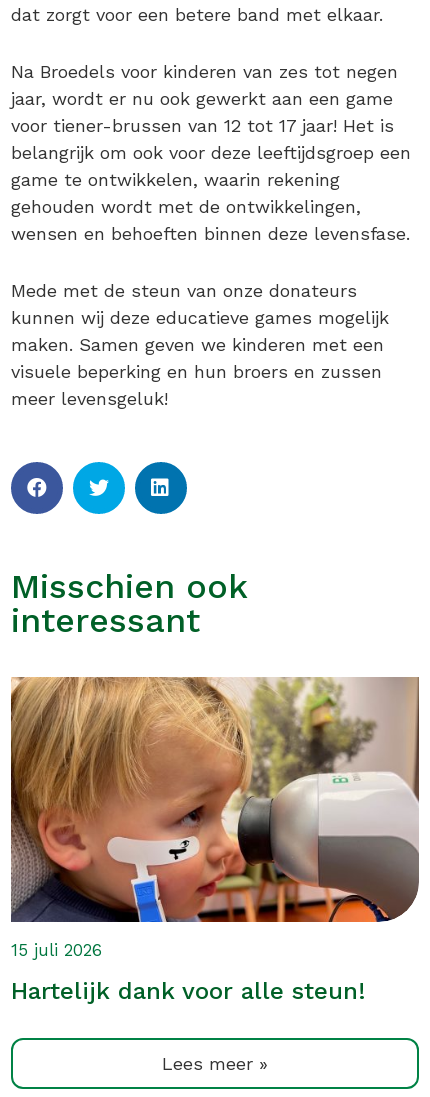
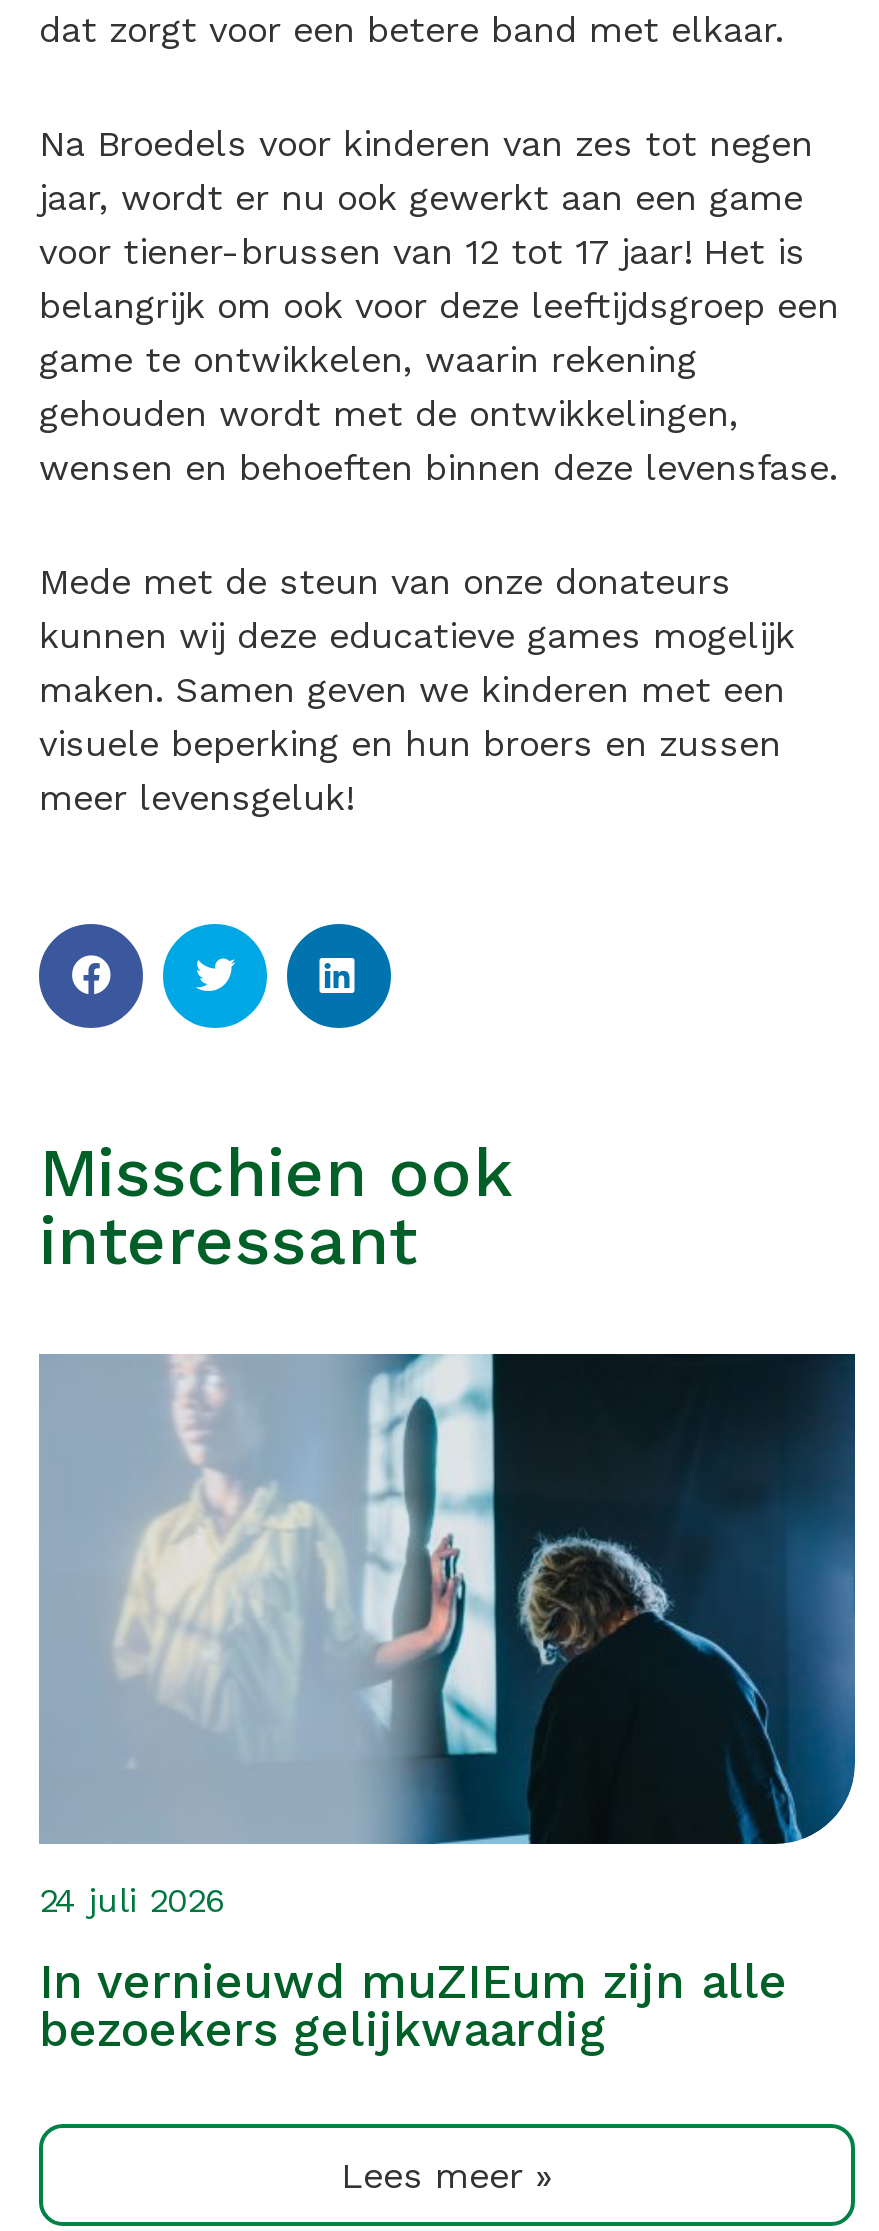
- [image]
- 15 juli 2026
+ [image]
+ 24 juli 2026

- Hartelijk dank voor alle steun!
+ In vernieuwd muZIEum zijn alle
+ bezoekers gelijkwaardig
